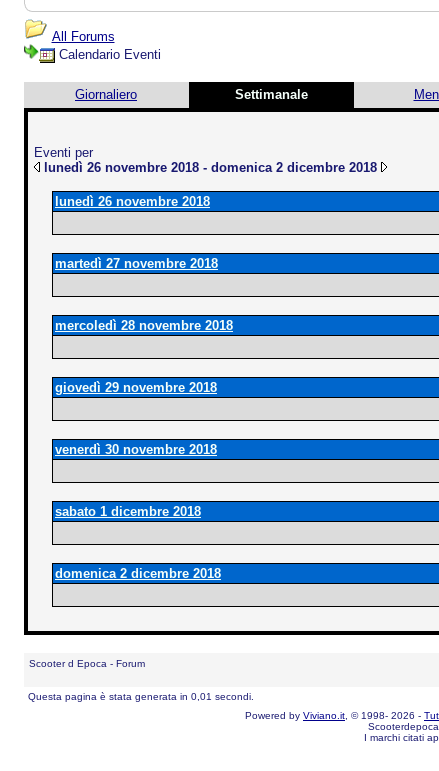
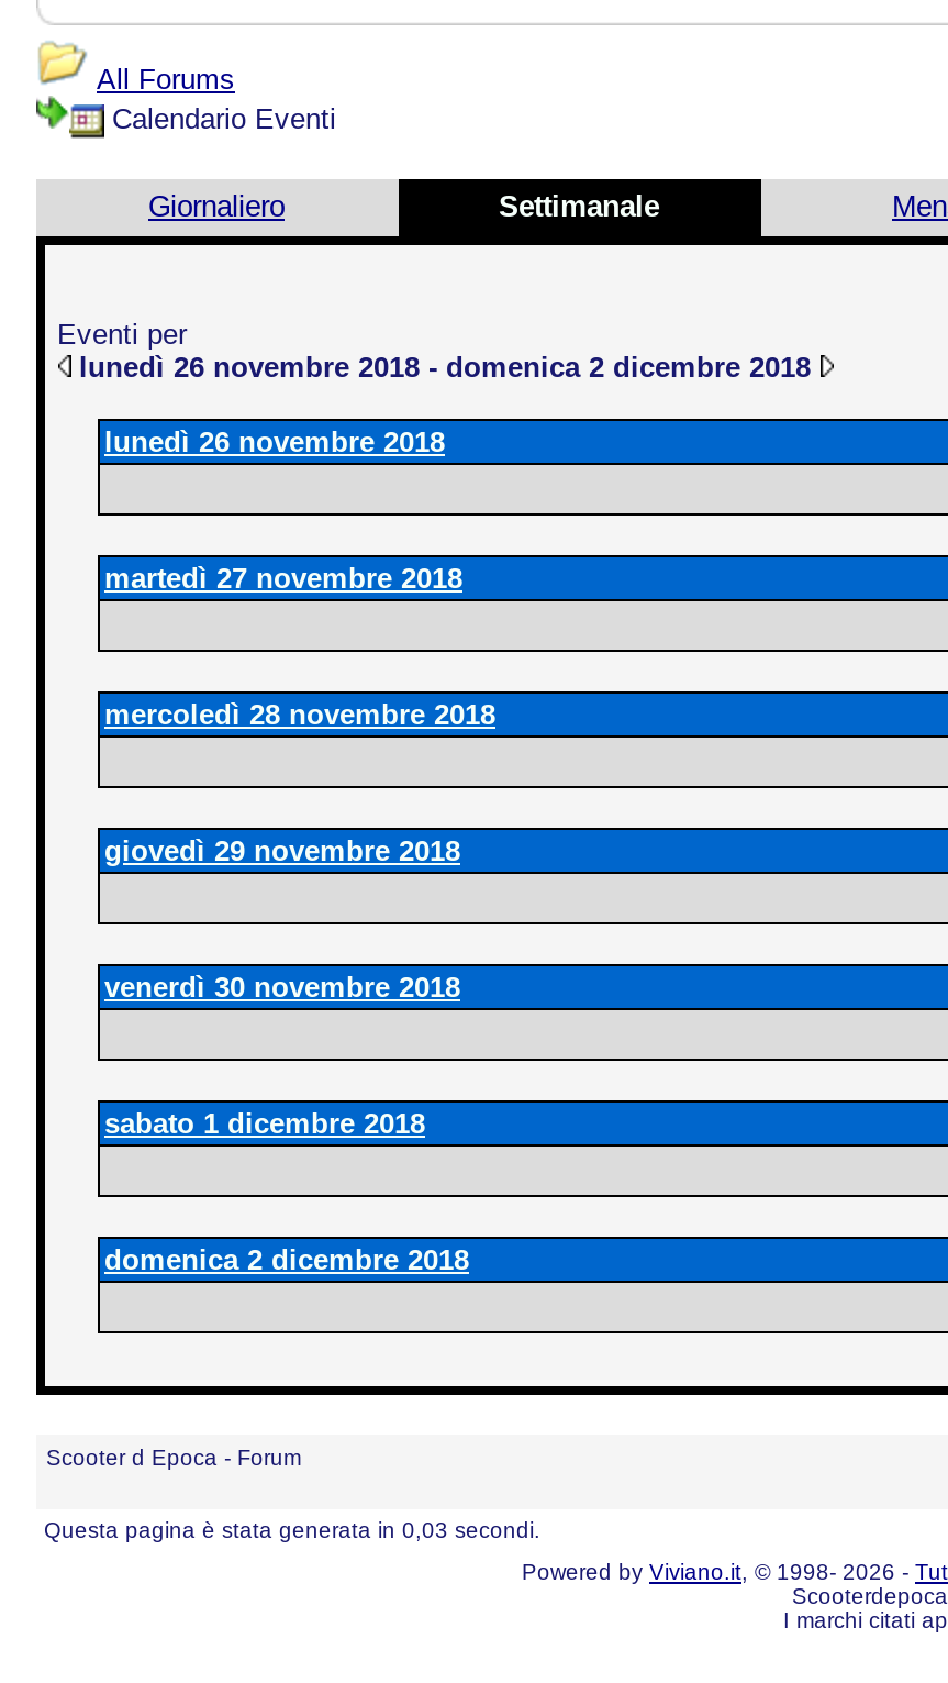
- Questa pagina è stata generata in 0,01 secondi.
+ Questa pagina è stata generata in 0,03 secondi.
